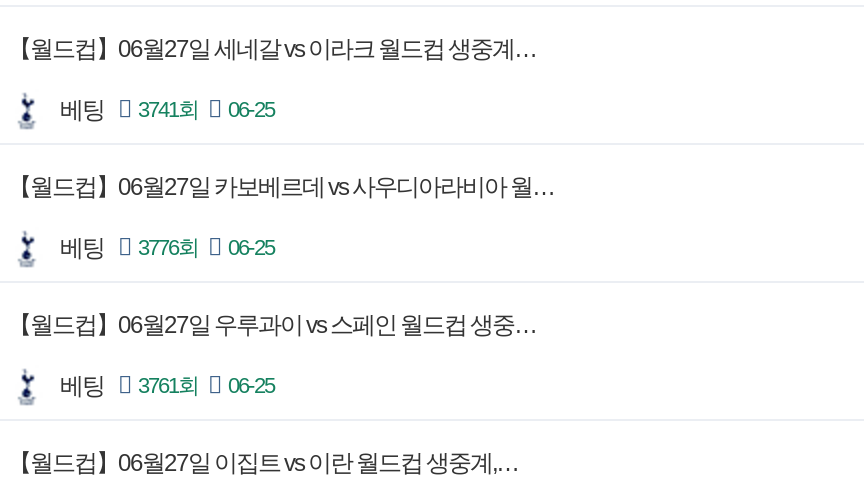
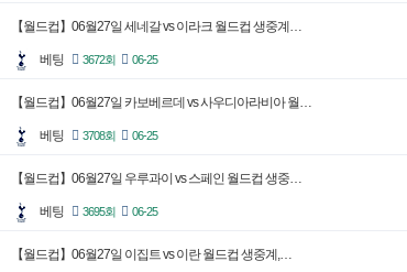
- 베팅 3741회 06-25
+ 베팅 3672회 06-25

- 베팅 3776회 06-25
+ 베팅 3708회 06-25

- 베팅 3761회 06-25
+ 베팅 3695회 06-25
